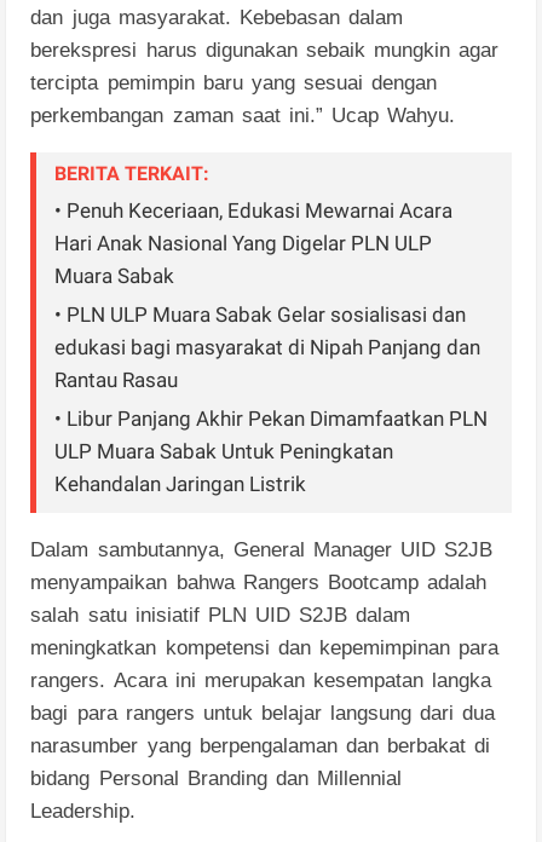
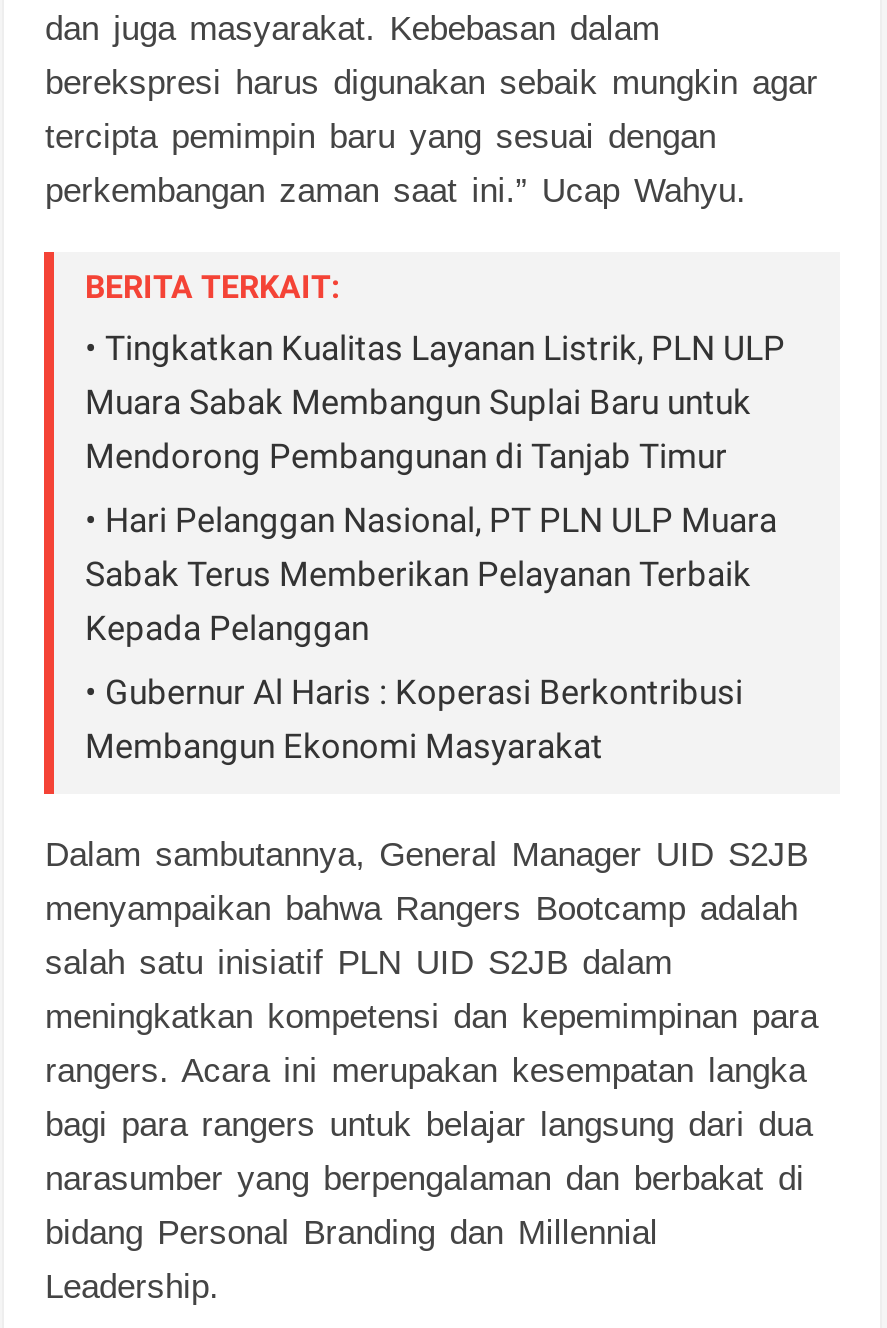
- • Penuh Keceriaan, Edukasi Mewarnai Acara
- Hari Anak Nasional Yang Digelar PLN ULP
- Muara Sabak
+ • Tingkatkan Kualitas Layanan Listrik, PLN ULP
+ Muara Sabak Membangun Suplai Baru untuk
+ Mendorong Pembangunan di Tanjab Timur

- • PLN ULP Muara Sabak Gelar sosialisasi dan
- edukasi bagi masyarakat di Nipah Panjang dan
- Rantau Rasau
+ • Hari Pelanggan Nasional, PT PLN ULP Muara
+ Sabak Terus Memberikan Pelayanan Terbaik
+ Kepada Pelanggan

- • Libur Panjang Akhir Pekan Dimamfaatkan PLN
- ULP Muara Sabak Untuk Peningkatan
- Kehandalan Jaringan Listrik
+ • Gubernur Al Haris : Koperasi Berkontribusi
+ Membangun Ekonomi Masyarakat
